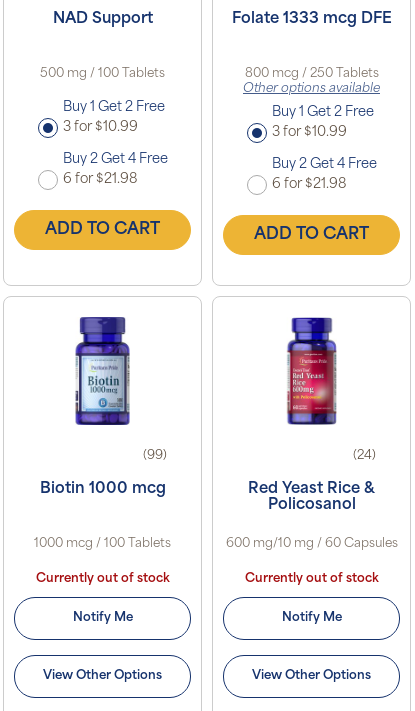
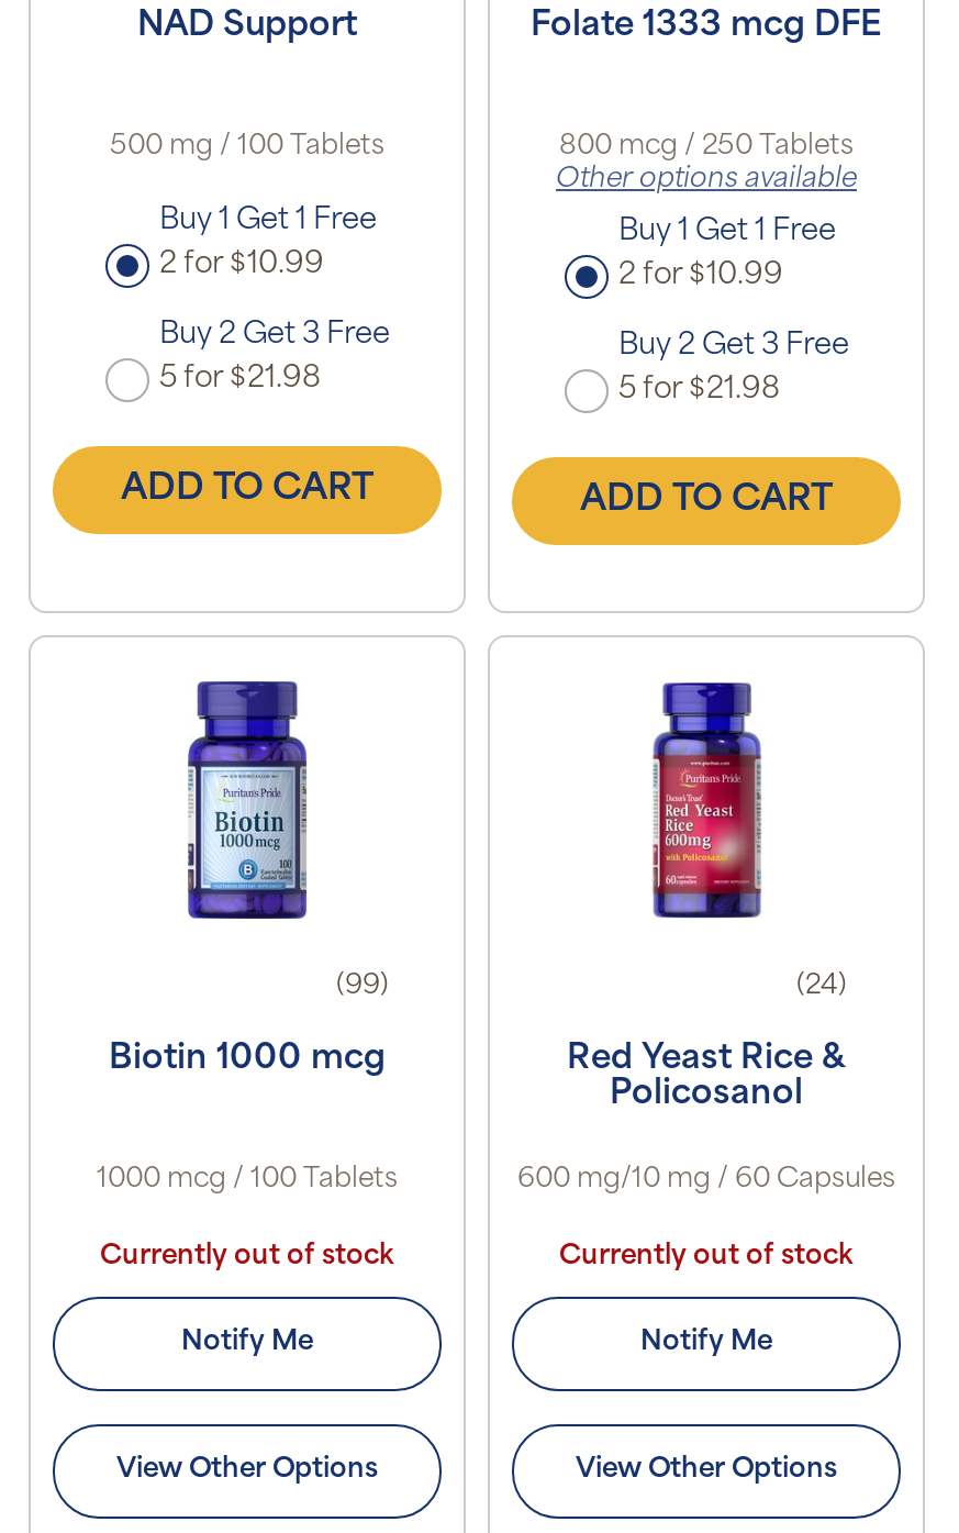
- Buy 1 Get 2 Free
+ Buy 1 Get 1 Free

- Buy 1 Get 2 Free
+ Buy 1 Get 1 Free

- 3 for $10.99
+ 2 for $10.99

- 3 for $10.99
+ 2 for $10.99

- Buy 2 Get 4 Free
+ Buy 2 Get 3 Free

- Buy 2 Get 4 Free
+ Buy 2 Get 3 Free

- 6 for $21.98
+ 5 for $21.98

- 6 for $21.98
+ 5 for $21.98
